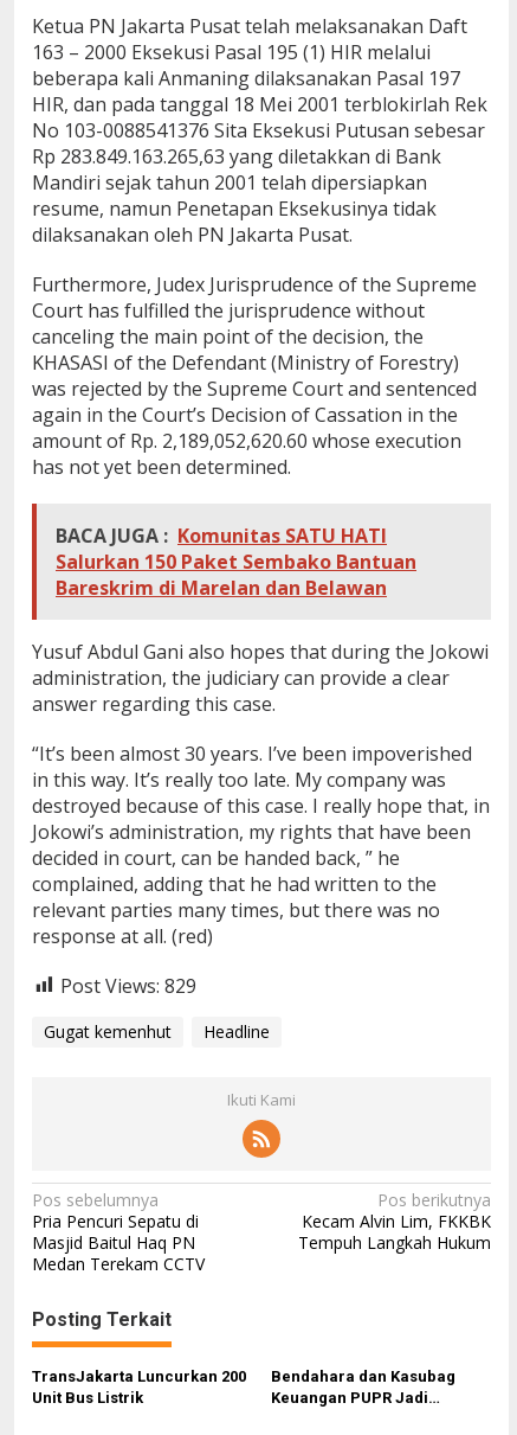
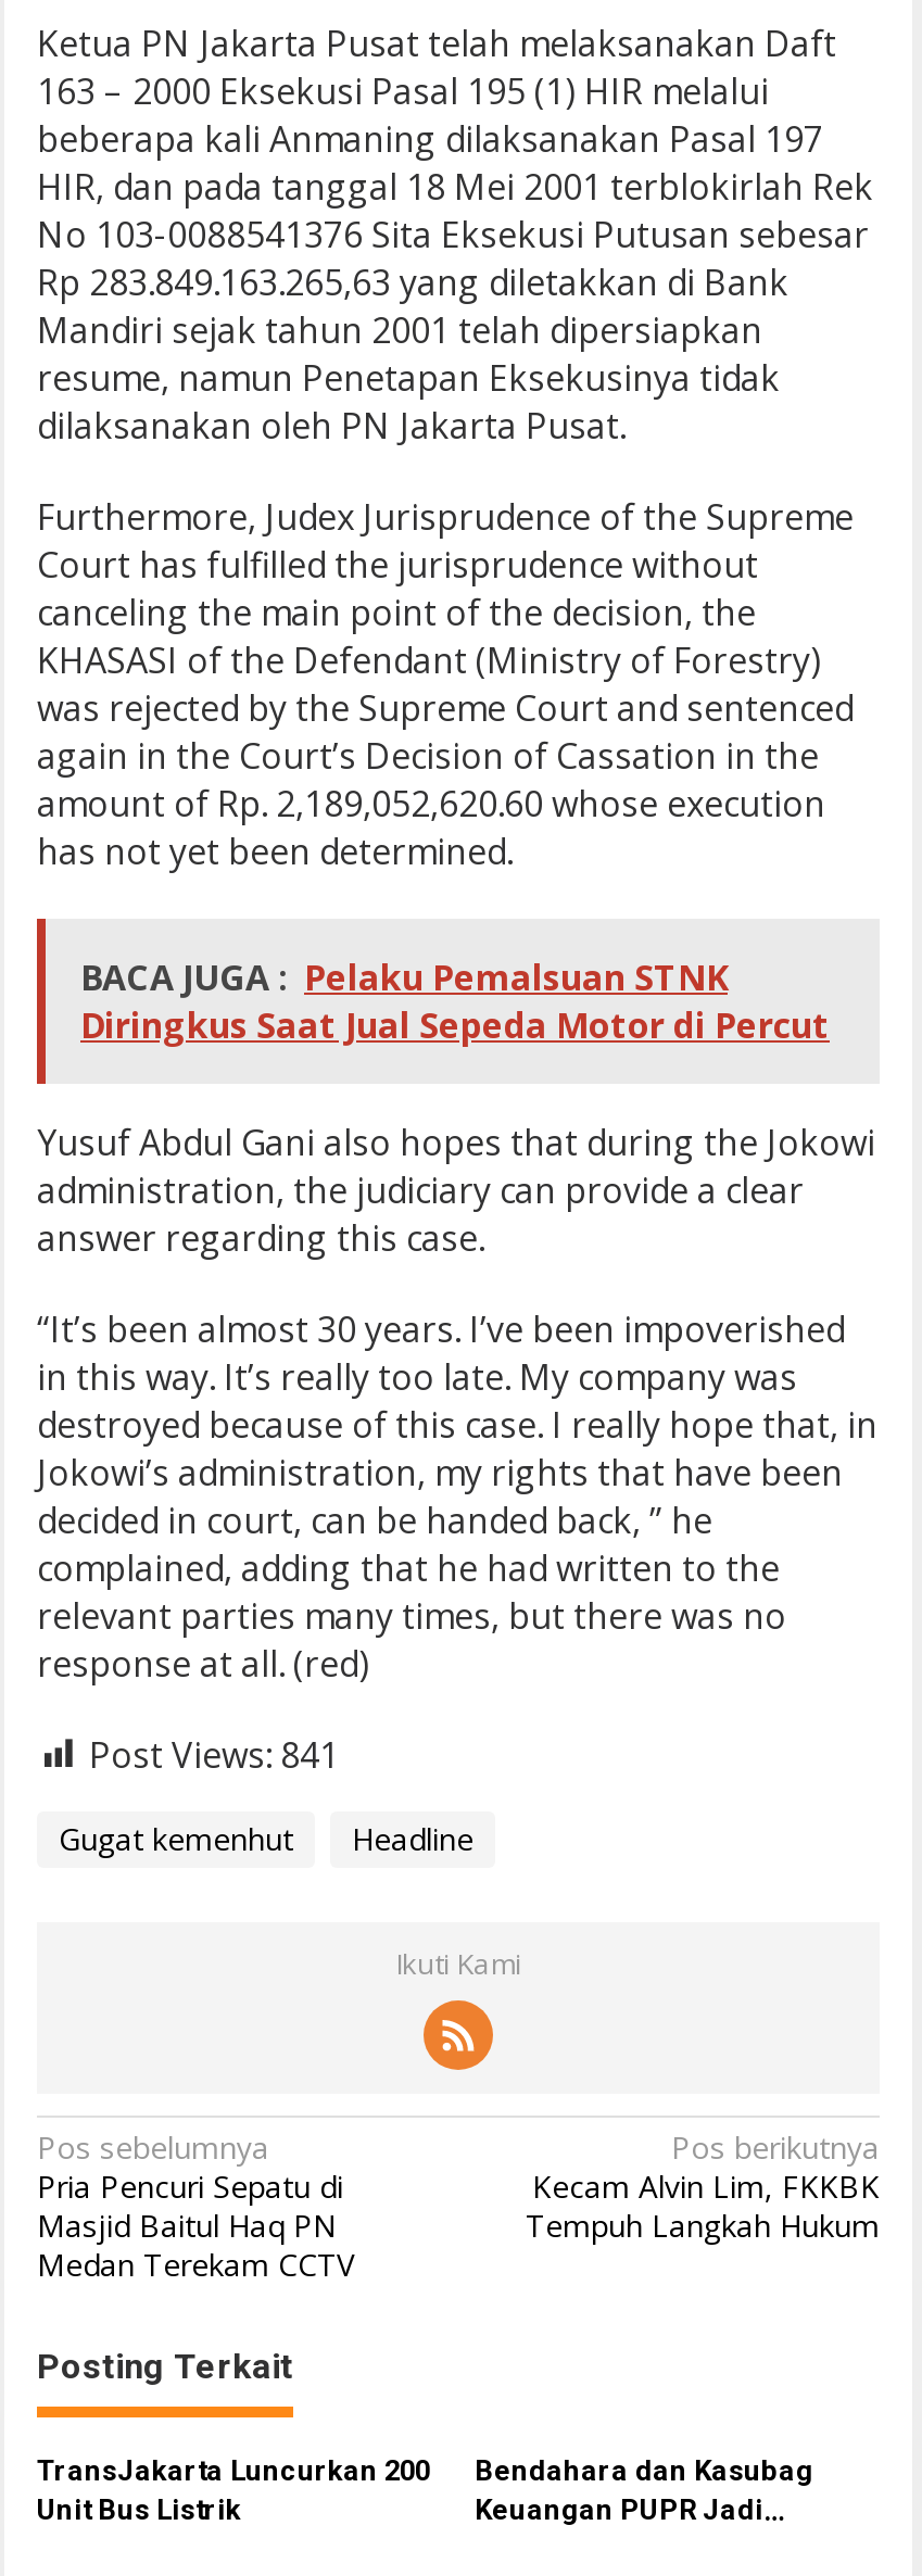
- BACA JUGA : Komunitas SATU HATI
- Salurkan 150 Paket Sembako Bantuan
- Bareskrim di Marelan dan Belawan
+ BACA JUGA : Pelaku Pemalsuan STNK
+ Diringkus Saat Jual Sepeda Motor di Percut

- Post Views: 829
+ Post Views: 841
